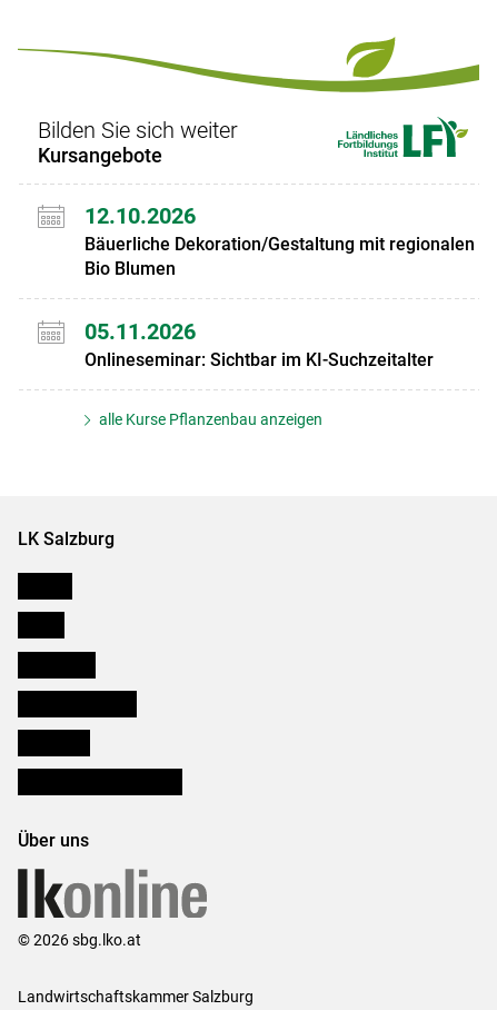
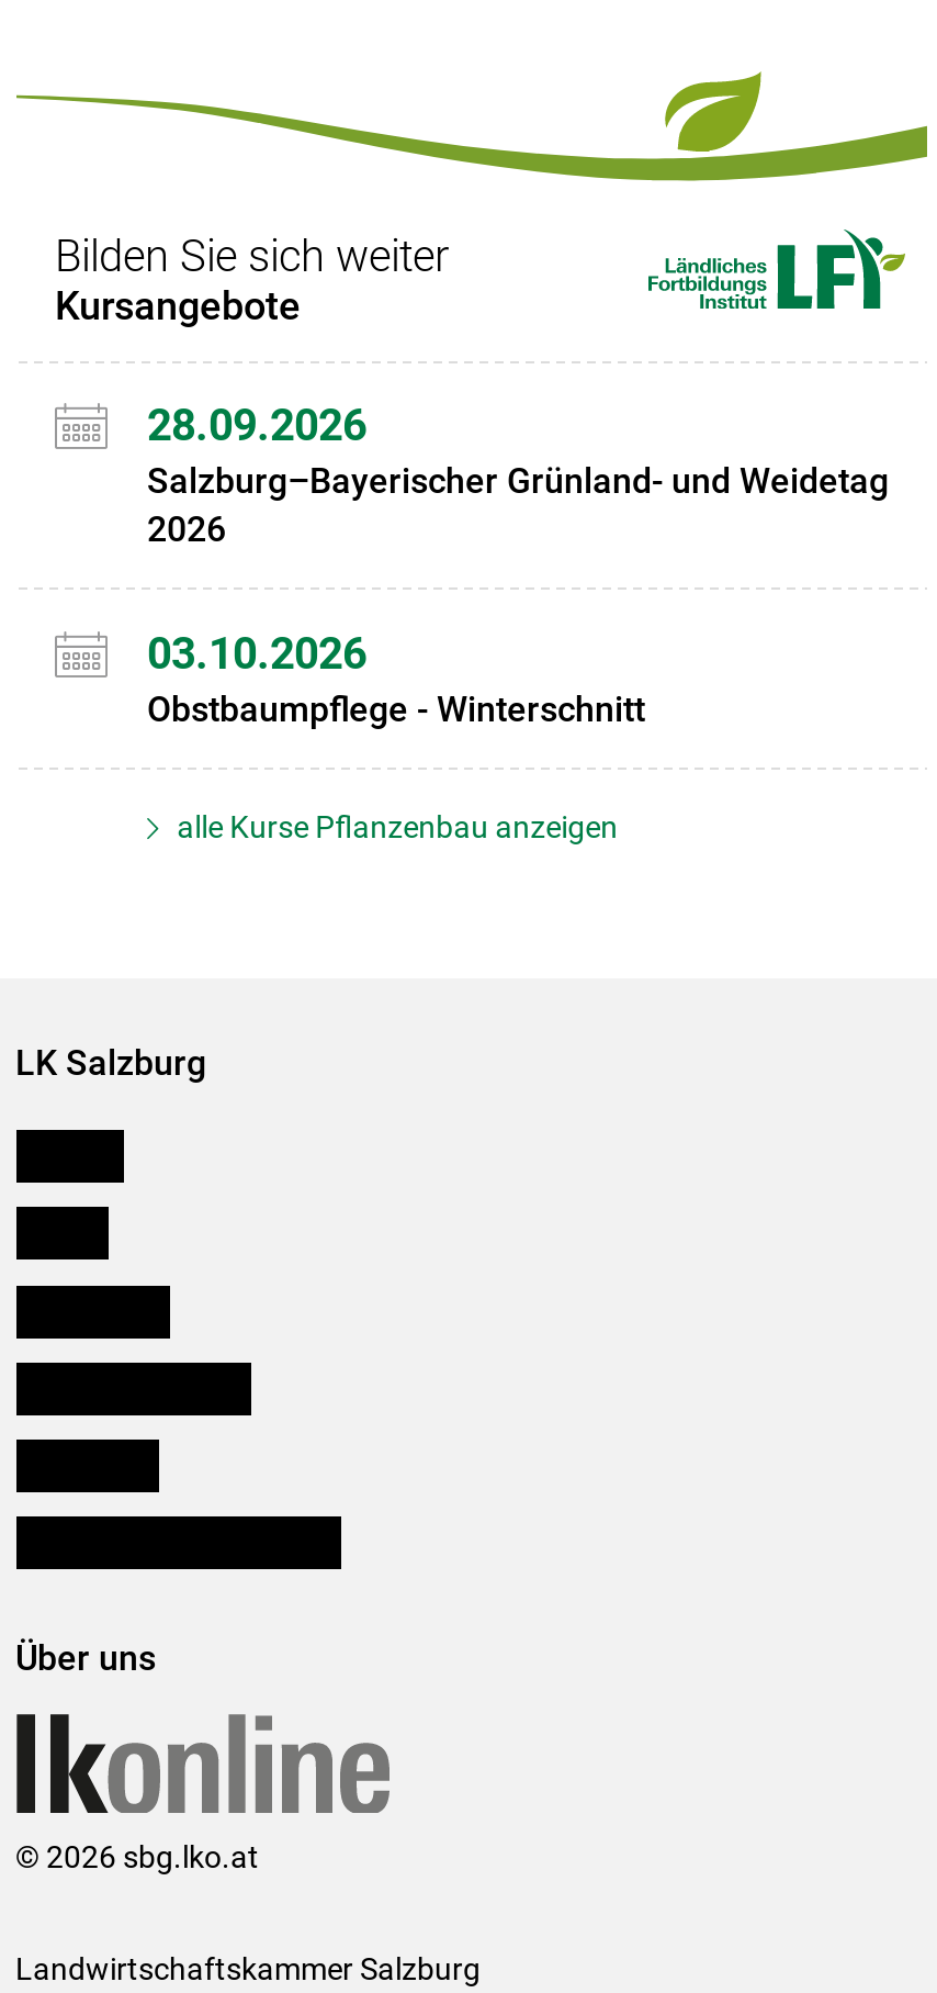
- 12.10.2026
- Bäuerliche Dekoration/Gestaltung mit regionalen
- Bio Blumen
+ 28.09.2026
+ Salzburg–Bayerischer Grünland- und Weidetag
+ 2026

- 05.11.2026
- Onlineseminar: Sichtbar im KI-Suchzeitalter
+ 03.10.2026
+ Obstbaumpflege - Winterschnitt
